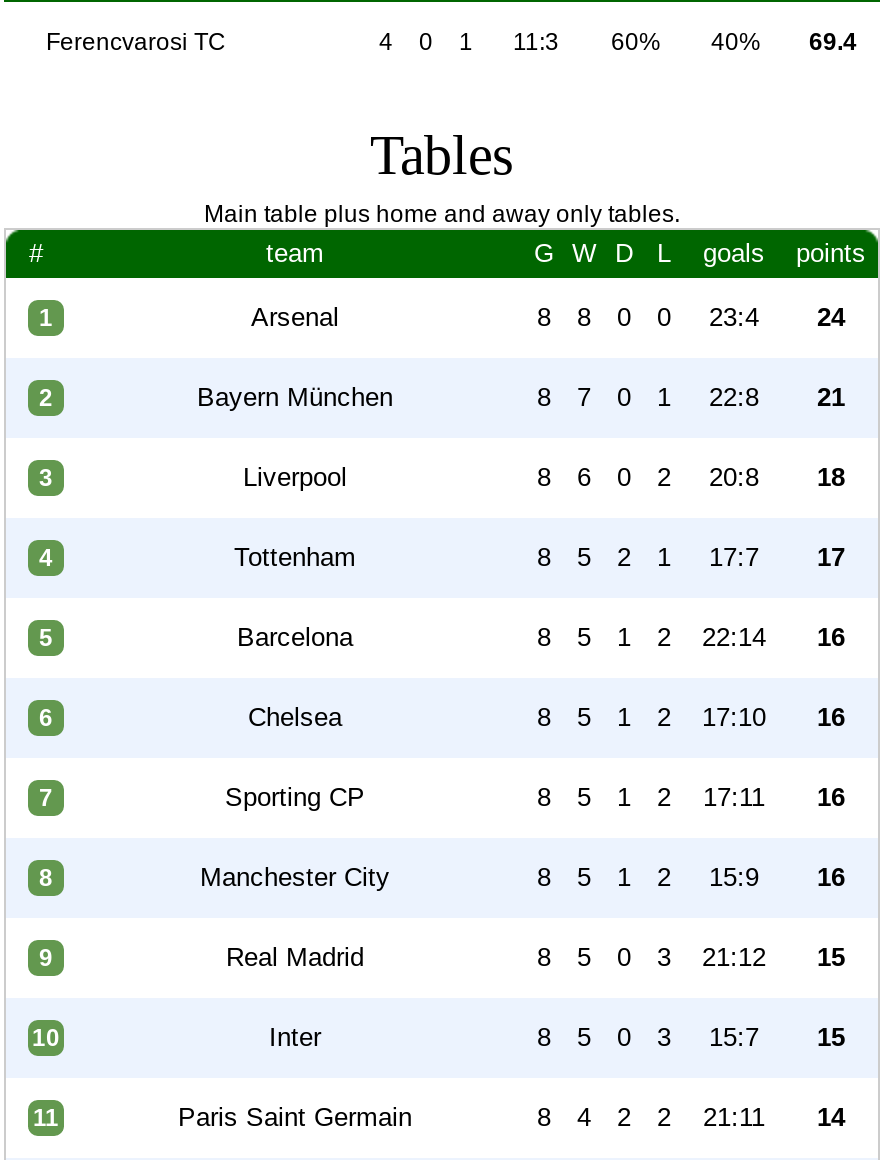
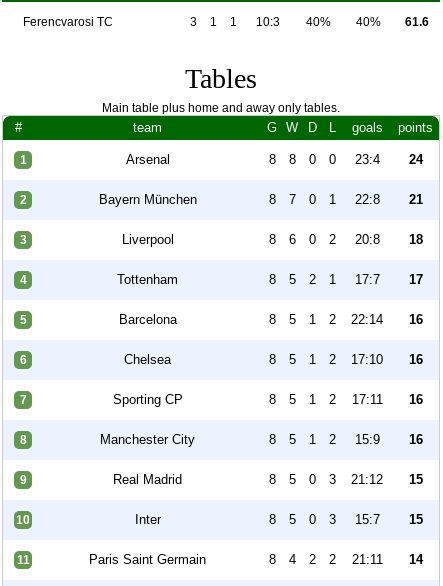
- 4
- 0
+ 3

- 11:3
+ 1

- 60%
+ 10:3

- 69.4
+ 40%
+ 61.6
